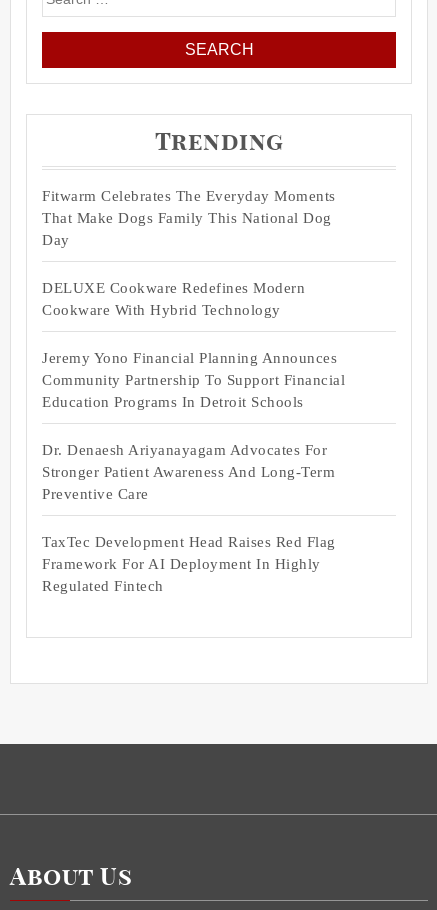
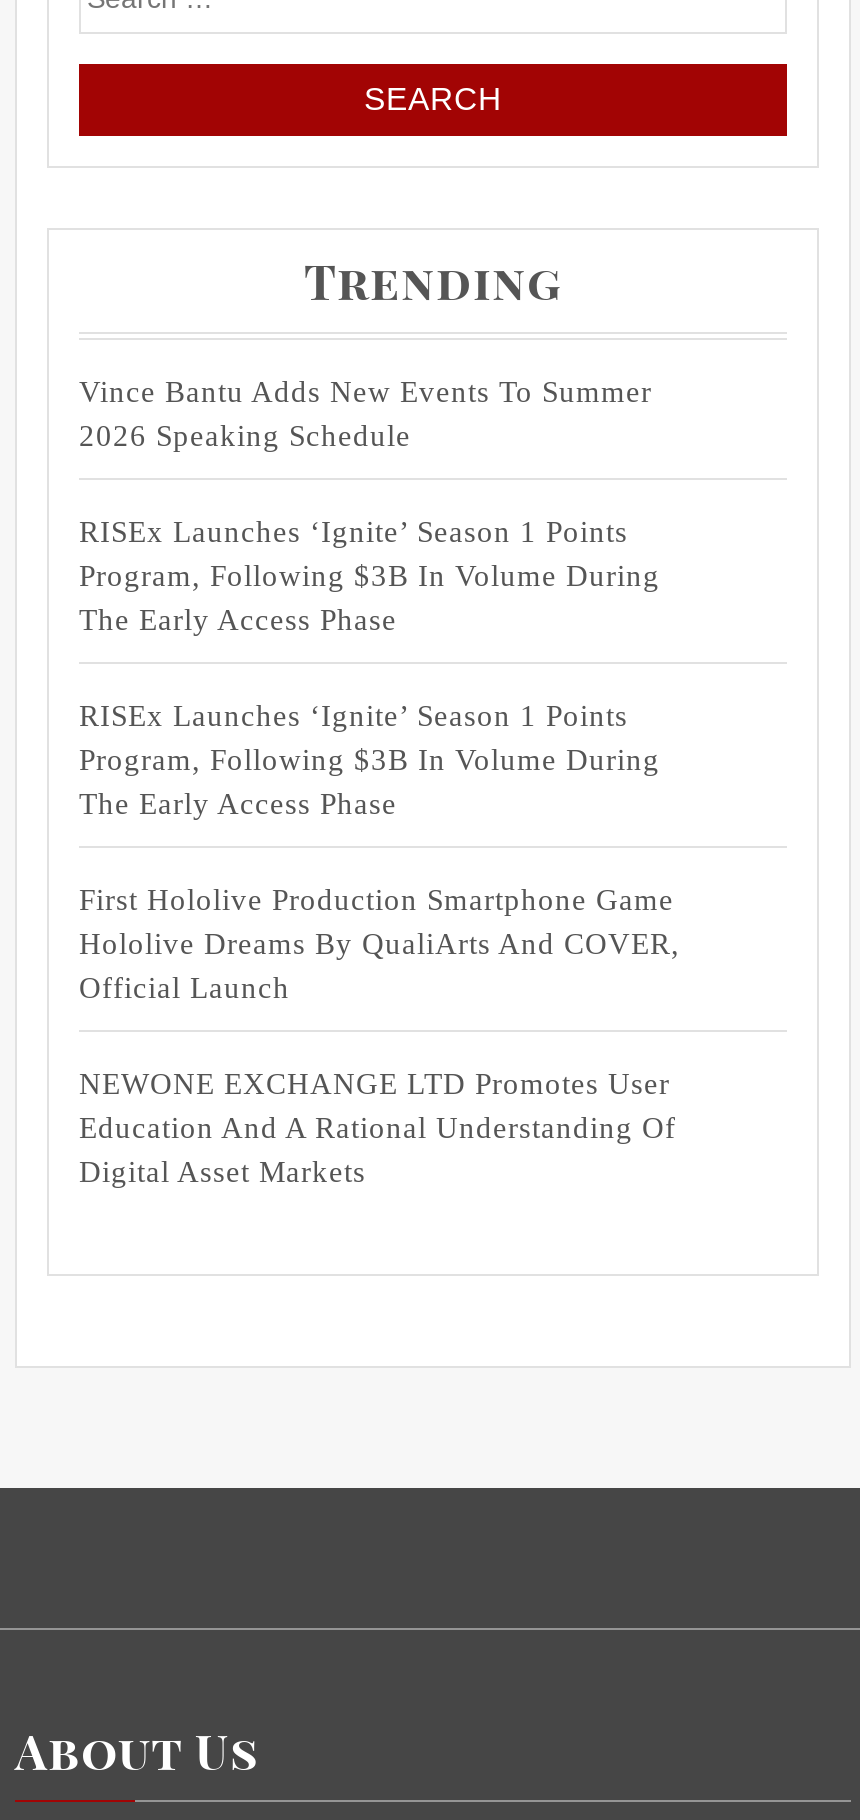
- Fitwarm Celebrates The Everyday Moments
- That Make Dogs Family This National Dog
- Day
+ Vince Bantu Adds New Events To Summer
+ 2026 Speaking Schedule

- DELUXE Cookware Redefines Modern
- Cookware With Hybrid Technology
+ RISEx Launches ‘Ignite’ Season 1 Points
+ Program, Following $3B In Volume During
+ The Early Access Phase

- Jeremy Yono Financial Planning Announces
- Community Partnership To Support Financial
- Education Programs In Detroit Schools
+ RISEx Launches ‘Ignite’ Season 1 Points
+ Program, Following $3B In Volume During
+ The Early Access Phase

- Dr. Denaesh Ariyanayagam Advocates For
- Stronger Patient Awareness And Long-Term
- Preventive Care
+ First Hololive Production Smartphone Game
+ Hololive Dreams By QualiArts And COVER,
+ Official Launch

- TaxTec Development Head Raises Red Flag
- Framework For AI Deployment In Highly
- Regulated Fintech
+ NEWONE EXCHANGE LTD Promotes User
+ Education And A Rational Understanding Of
+ Digital Asset Markets
